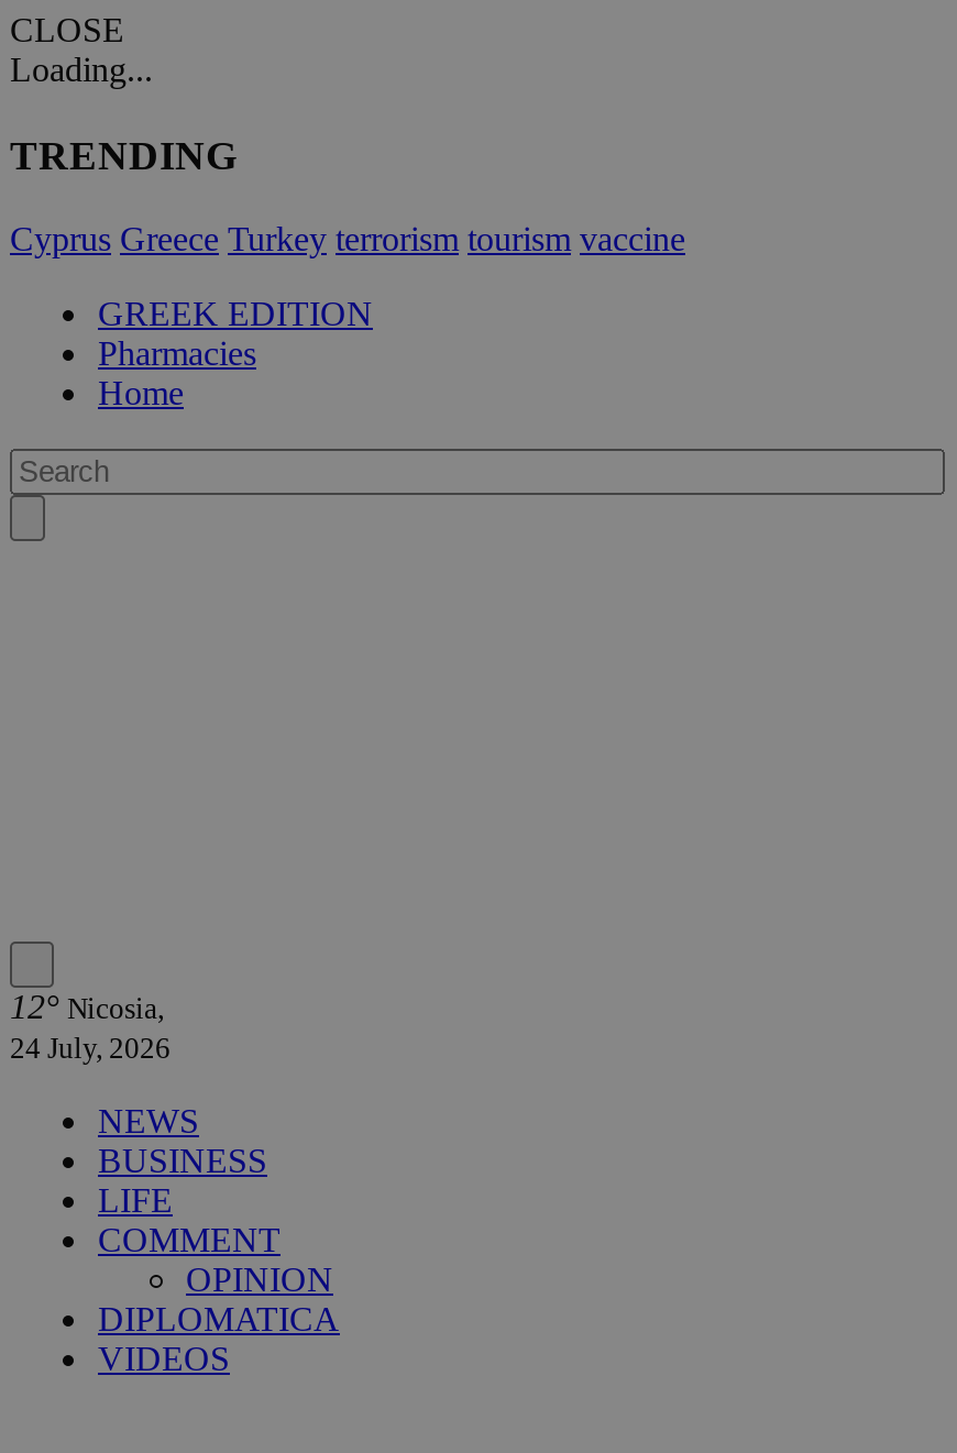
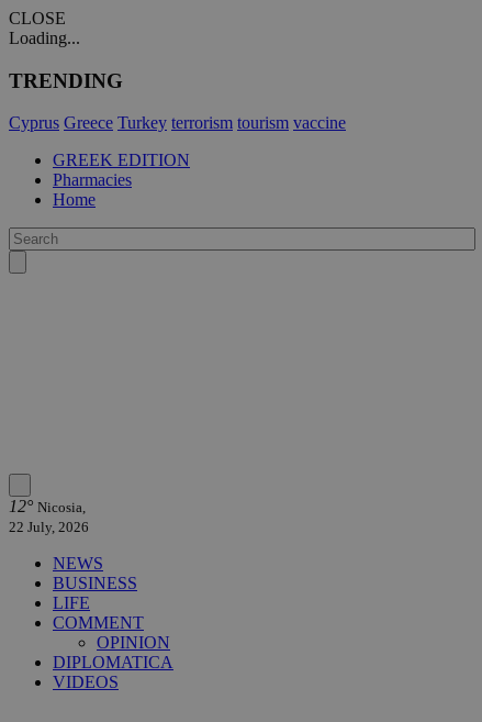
- 24 July, 2026
+ 22 July, 2026
